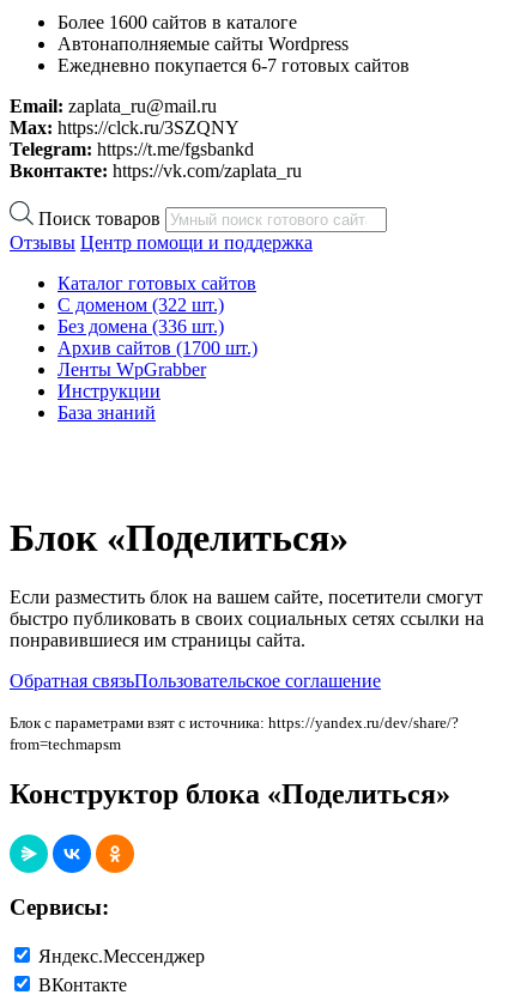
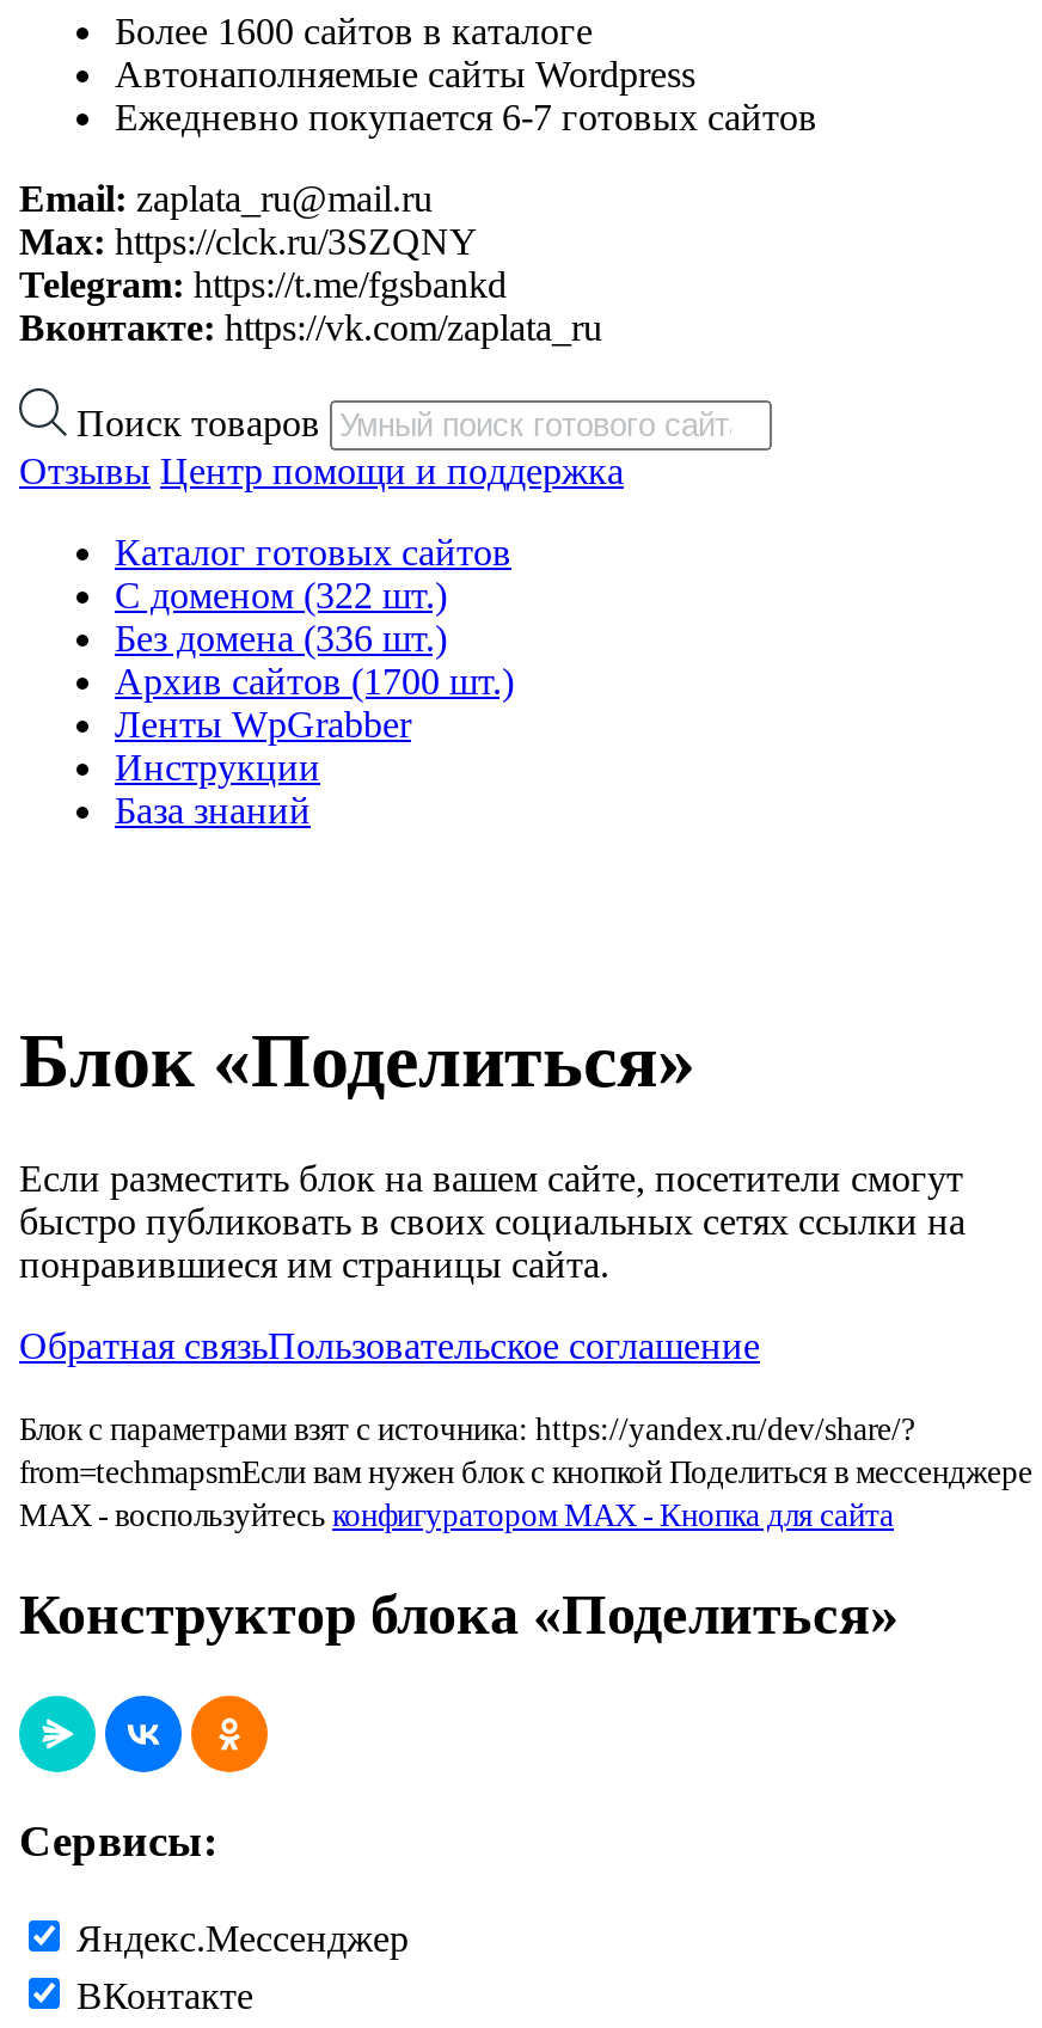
- from=techmapsm
+ from=techmapsmЕсли вам нужен блок с кнопкой Поделиться в мессенджере
+ MAX - воспользуйтесь конфигуратором MAX - Кнопка для сайта
